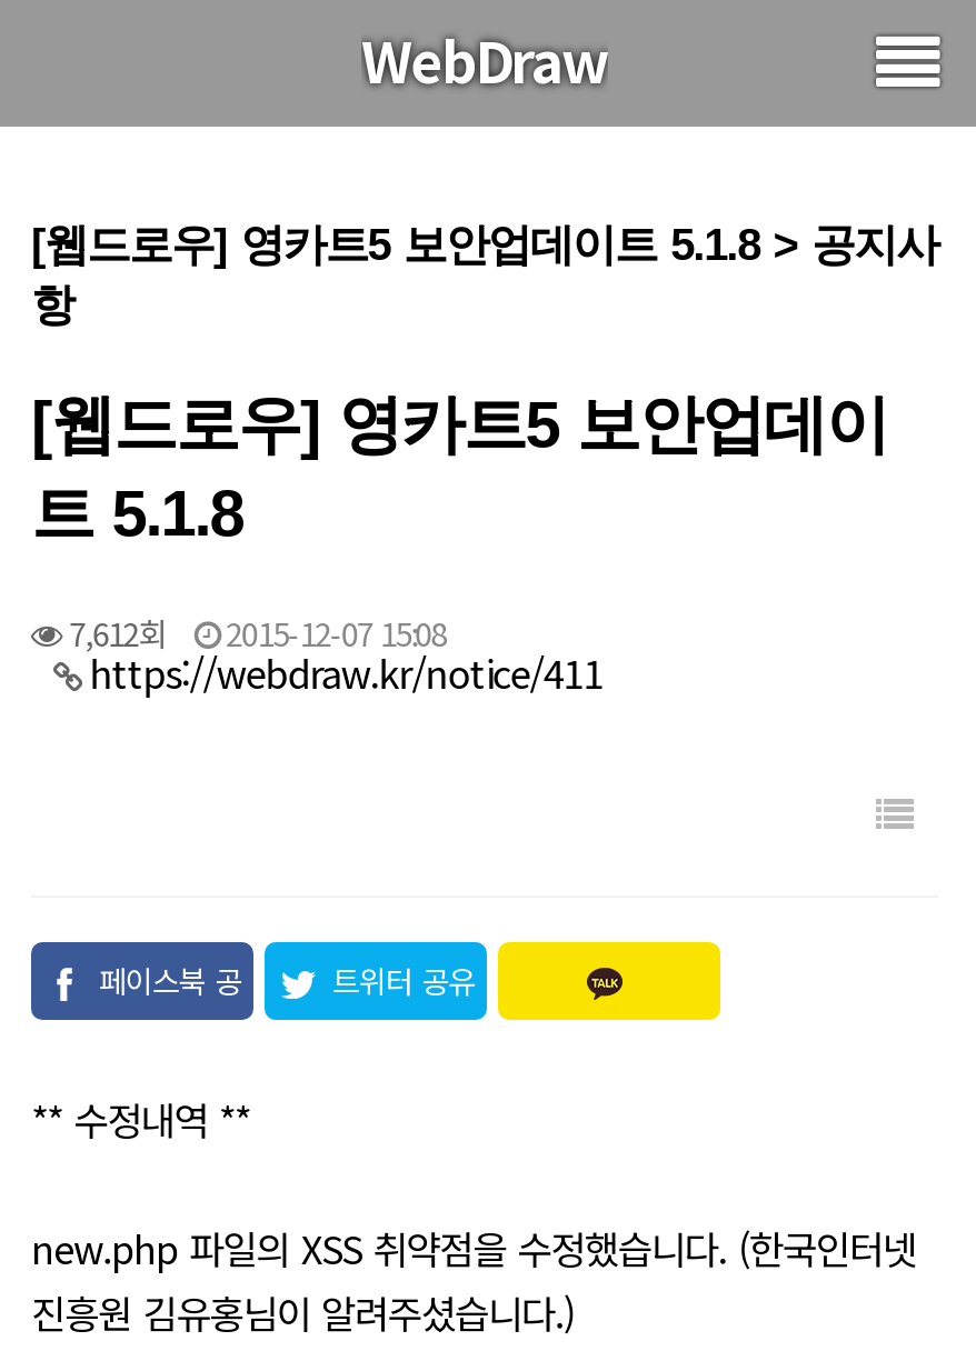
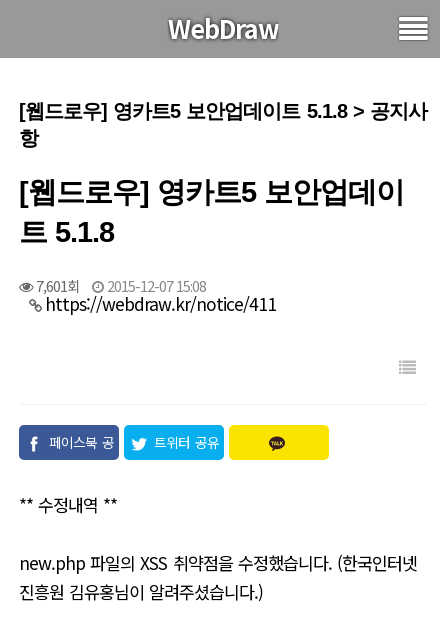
- 7,612회 2015-12-07 15:08
+ 7,601회 2015-12-07 15:08
